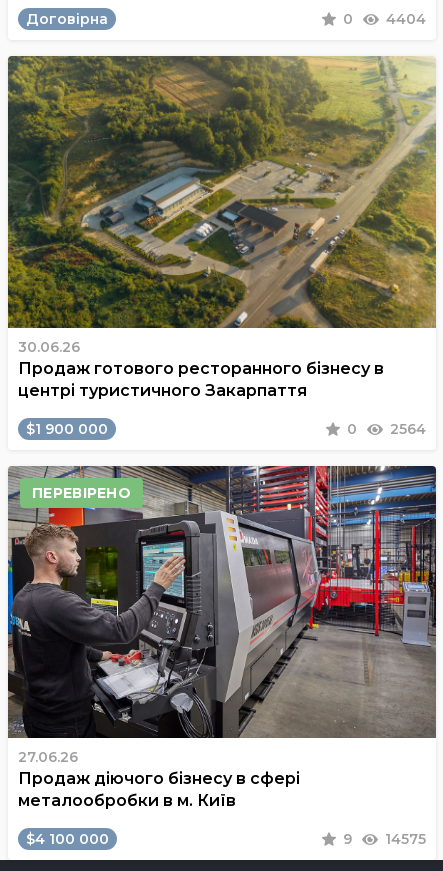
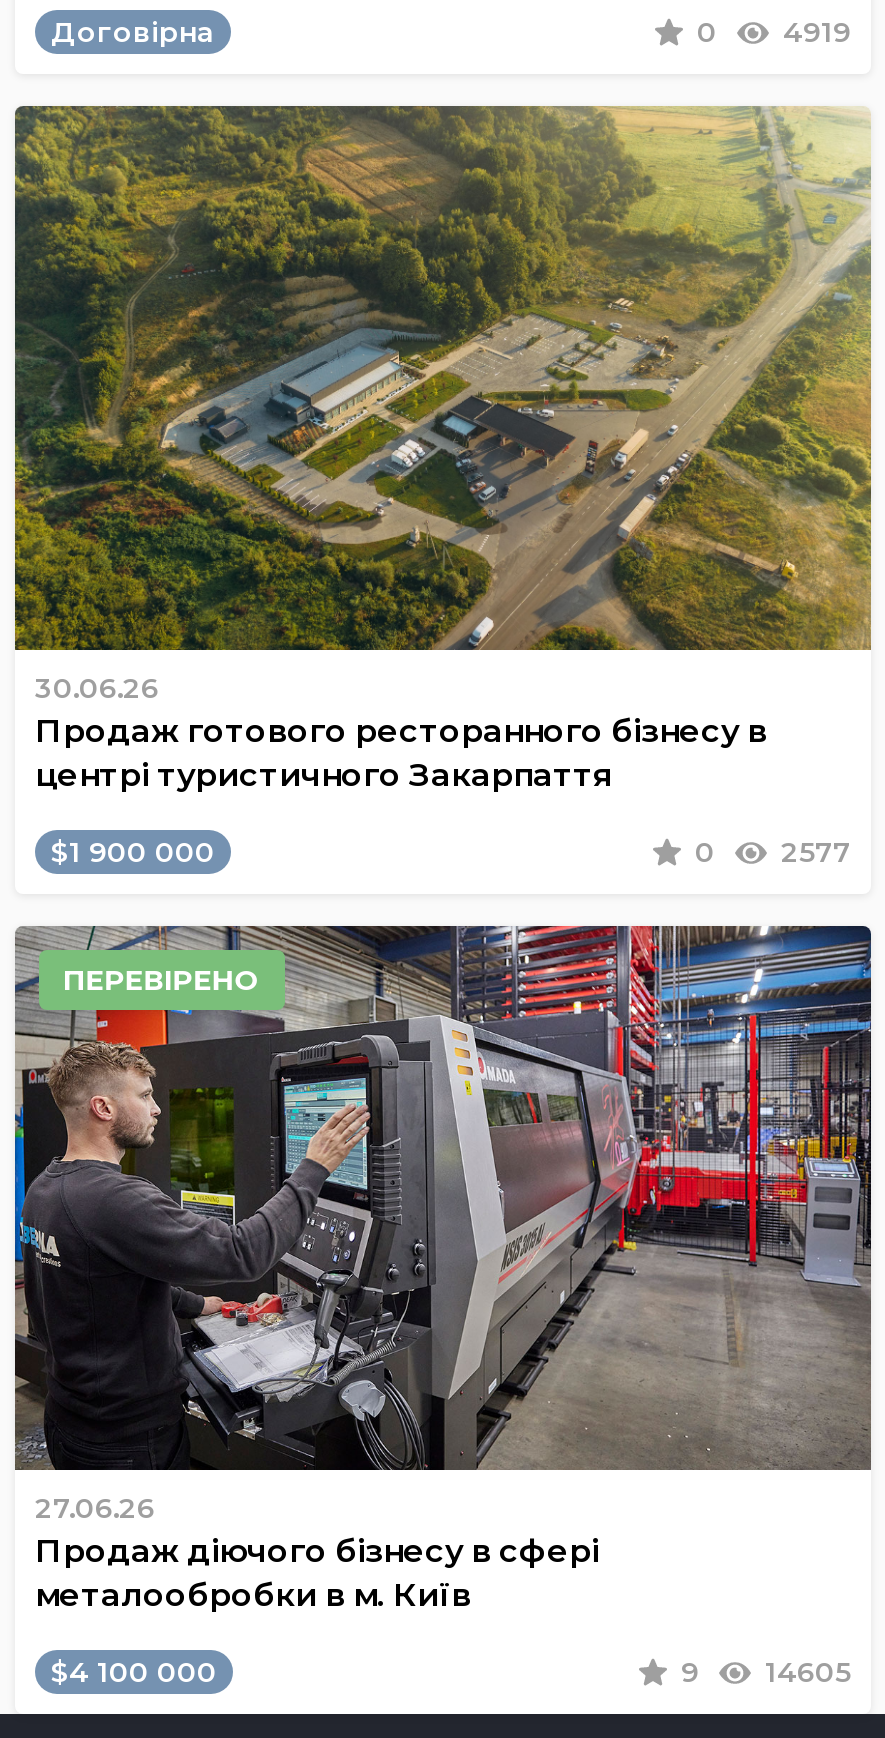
- 4404
+ 4919

- 2564
+ 2577

- 9 14575
+ 9 14605
